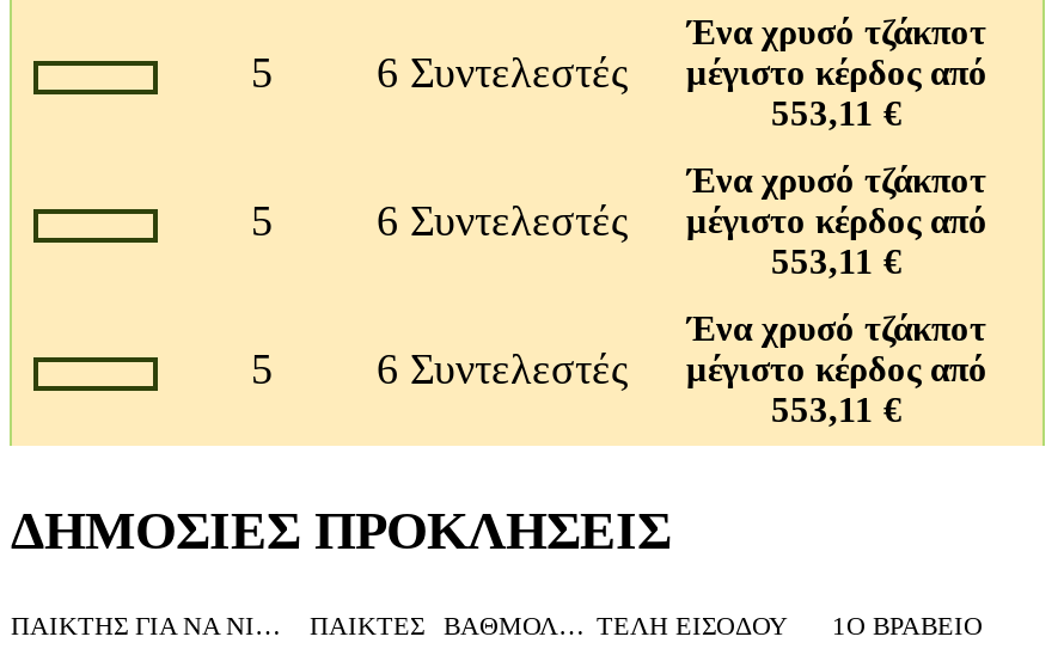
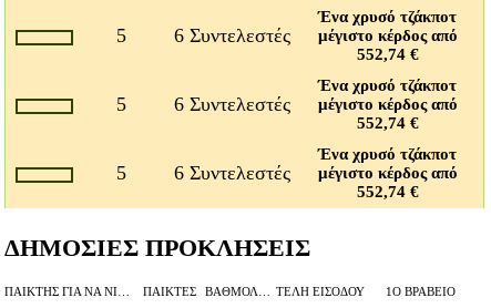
- 553,11 €
+ 552,74 €

- 553,11 €
+ 552,74 €

- 553,11 €
+ 552,74 €
